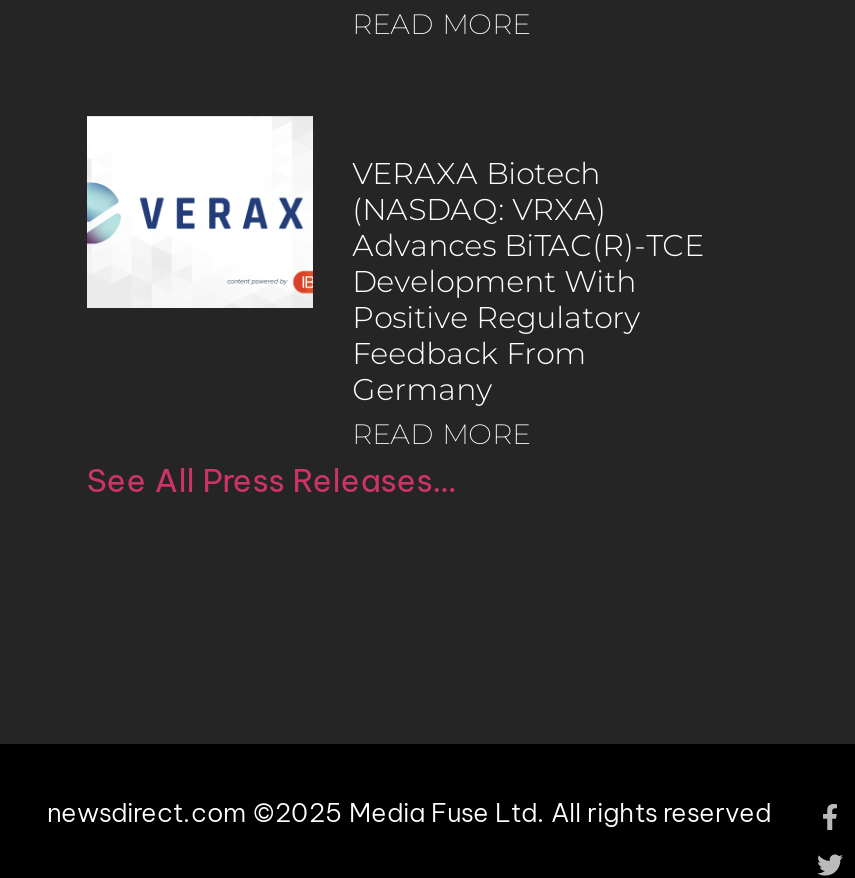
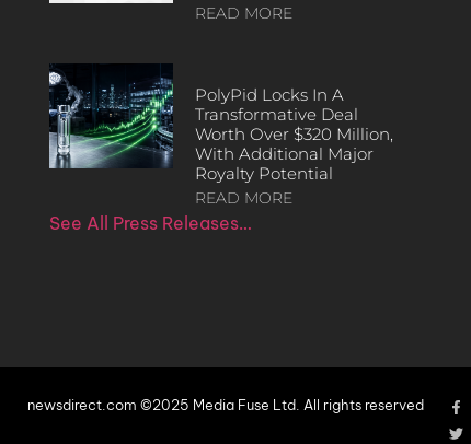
- [image]
- VERAXA Biotech
- (NASDAQ: VRXA)
- Advances BiTAC(R)-TCE
- Development With
- Positive Regulatory
- Feedback From
- Germany
+ [image]
+ PolyPid Locks In A
+ Transformative Deal
+ Worth Over $320 Million,
+ With Additional Major
+ Royalty Potential
